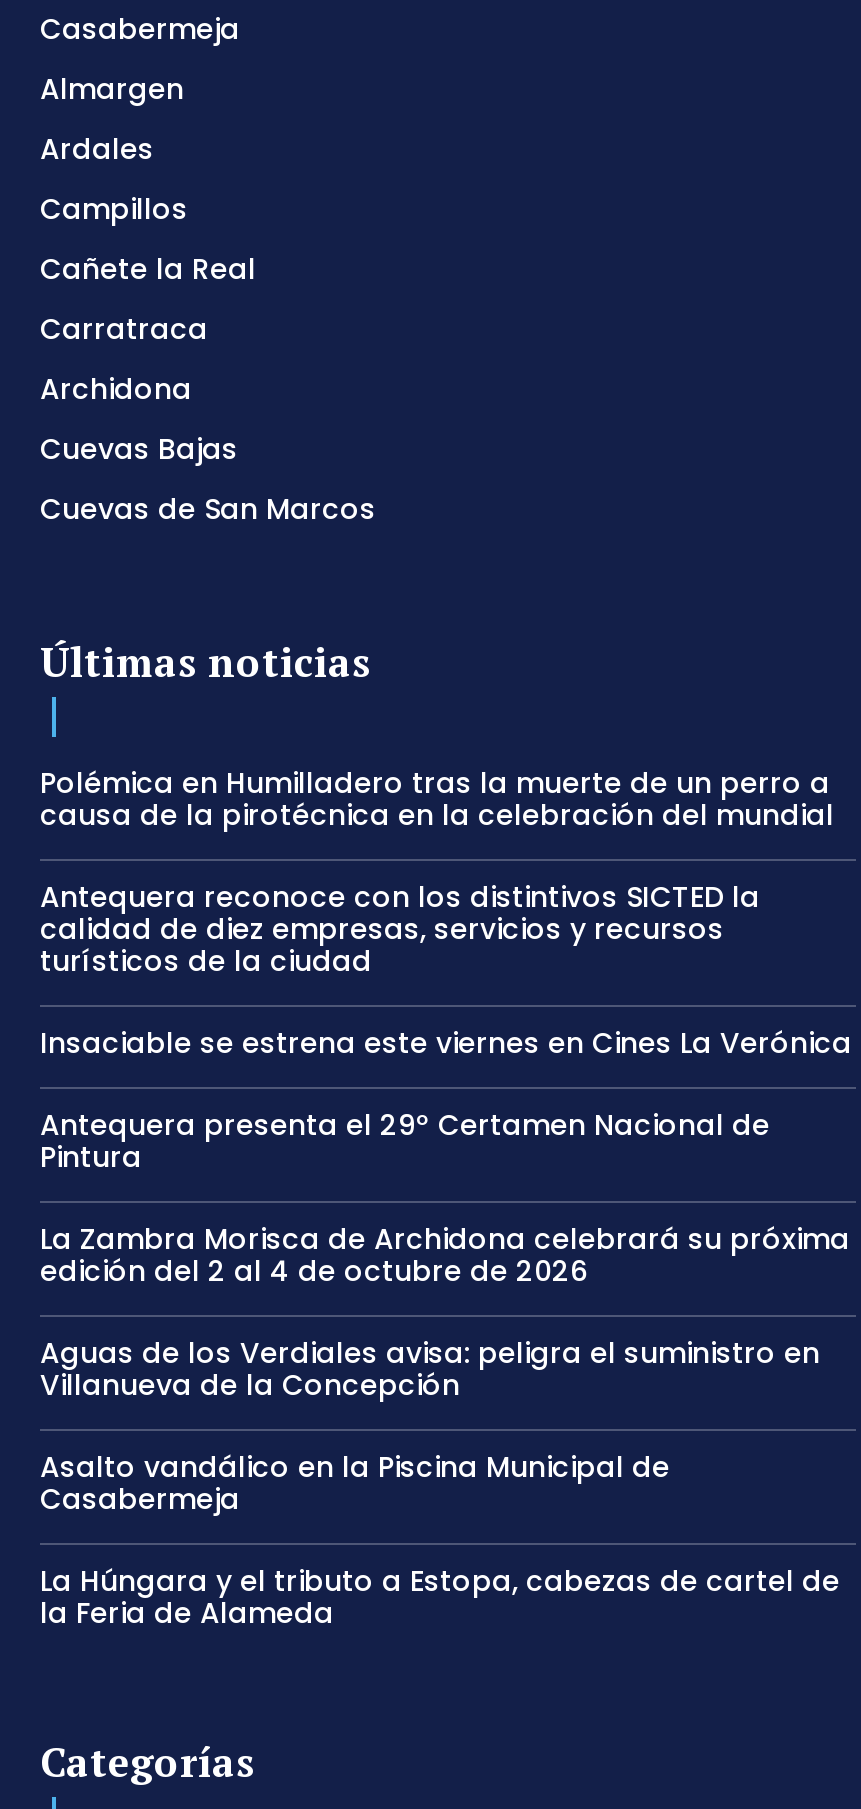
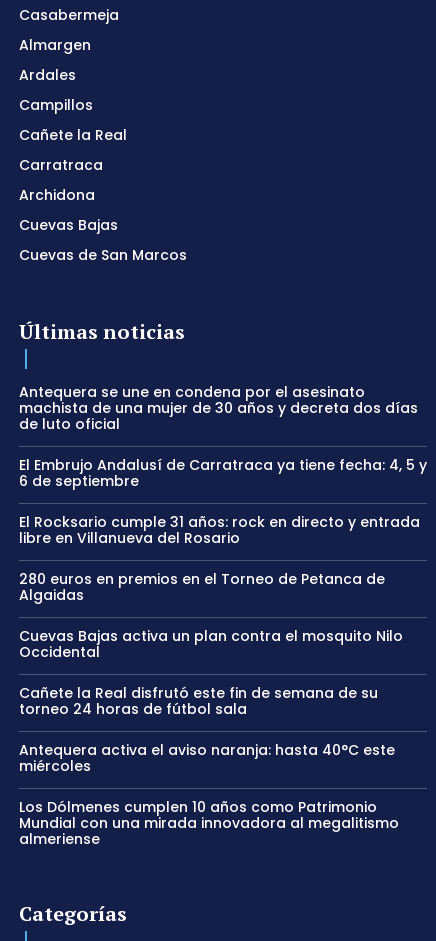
- Polémica en Humilladero tras la muerte de un perro a
- causa de la pirotécnica en la celebración del mundial
+ Antequera se une en condena por el asesinato
+ machista de una mujer de 30 años y decreta dos días
+ de luto oficial

- Antequera reconoce con los distintivos SICTED la
- calidad de diez empresas, servicios y recursos
- turísticos de la ciudad
+ El Embrujo Andalusí de Carratraca ya tiene fecha: 4, 5 y
+ 6 de septiembre

- Insaciable se estrena este viernes en Cines La Verónica
+ El Rocksario cumple 31 años: rock en directo y entrada
+ libre en Villanueva del Rosario

- Antequera presenta el 29º Certamen Nacional de
- Pintura
+ 280 euros en premios en el Torneo de Petanca de
+ Algaidas

- La Zambra Morisca de Archidona celebrará su próxima
- edición del 2 al 4 de octubre de 2026
+ Cuevas Bajas activa un plan contra el mosquito Nilo
+ Occidental

- Aguas de los Verdiales avisa: peligra el suministro en
- Villanueva de la Concepción
+ Cañete la Real disfrutó este fin de semana de su
+ torneo 24 horas de fútbol sala

- Asalto vandálico en la Piscina Municipal de
- Casabermeja
+ Antequera activa el aviso naranja: hasta 40°C este
+ miércoles

- La Húngara y el tributo a Estopa, cabezas de cartel de
- la Feria de Alameda
+ Los Dólmenes cumplen 10 años como Patrimonio
+ Mundial con una mirada innovadora al megalitismo
+ almeriense
